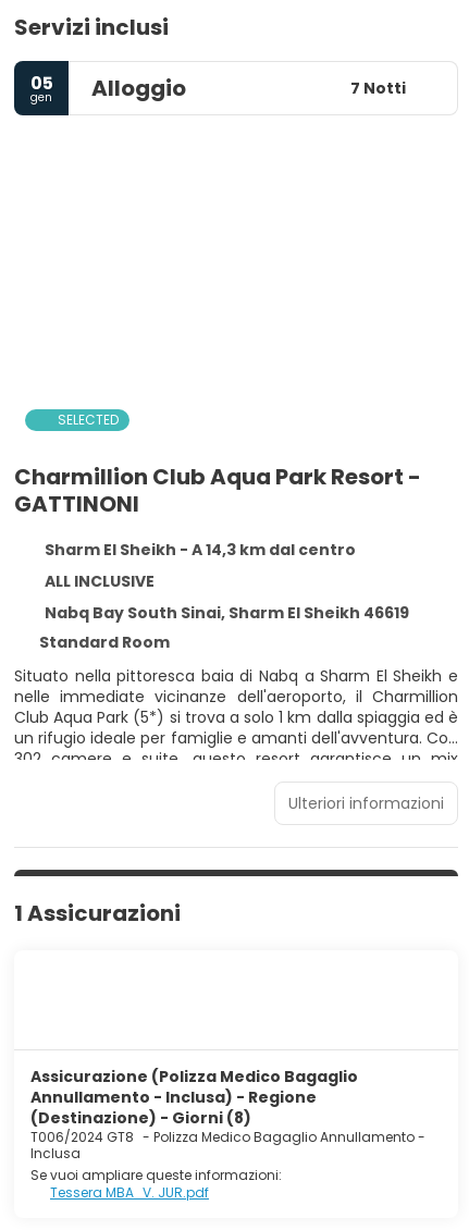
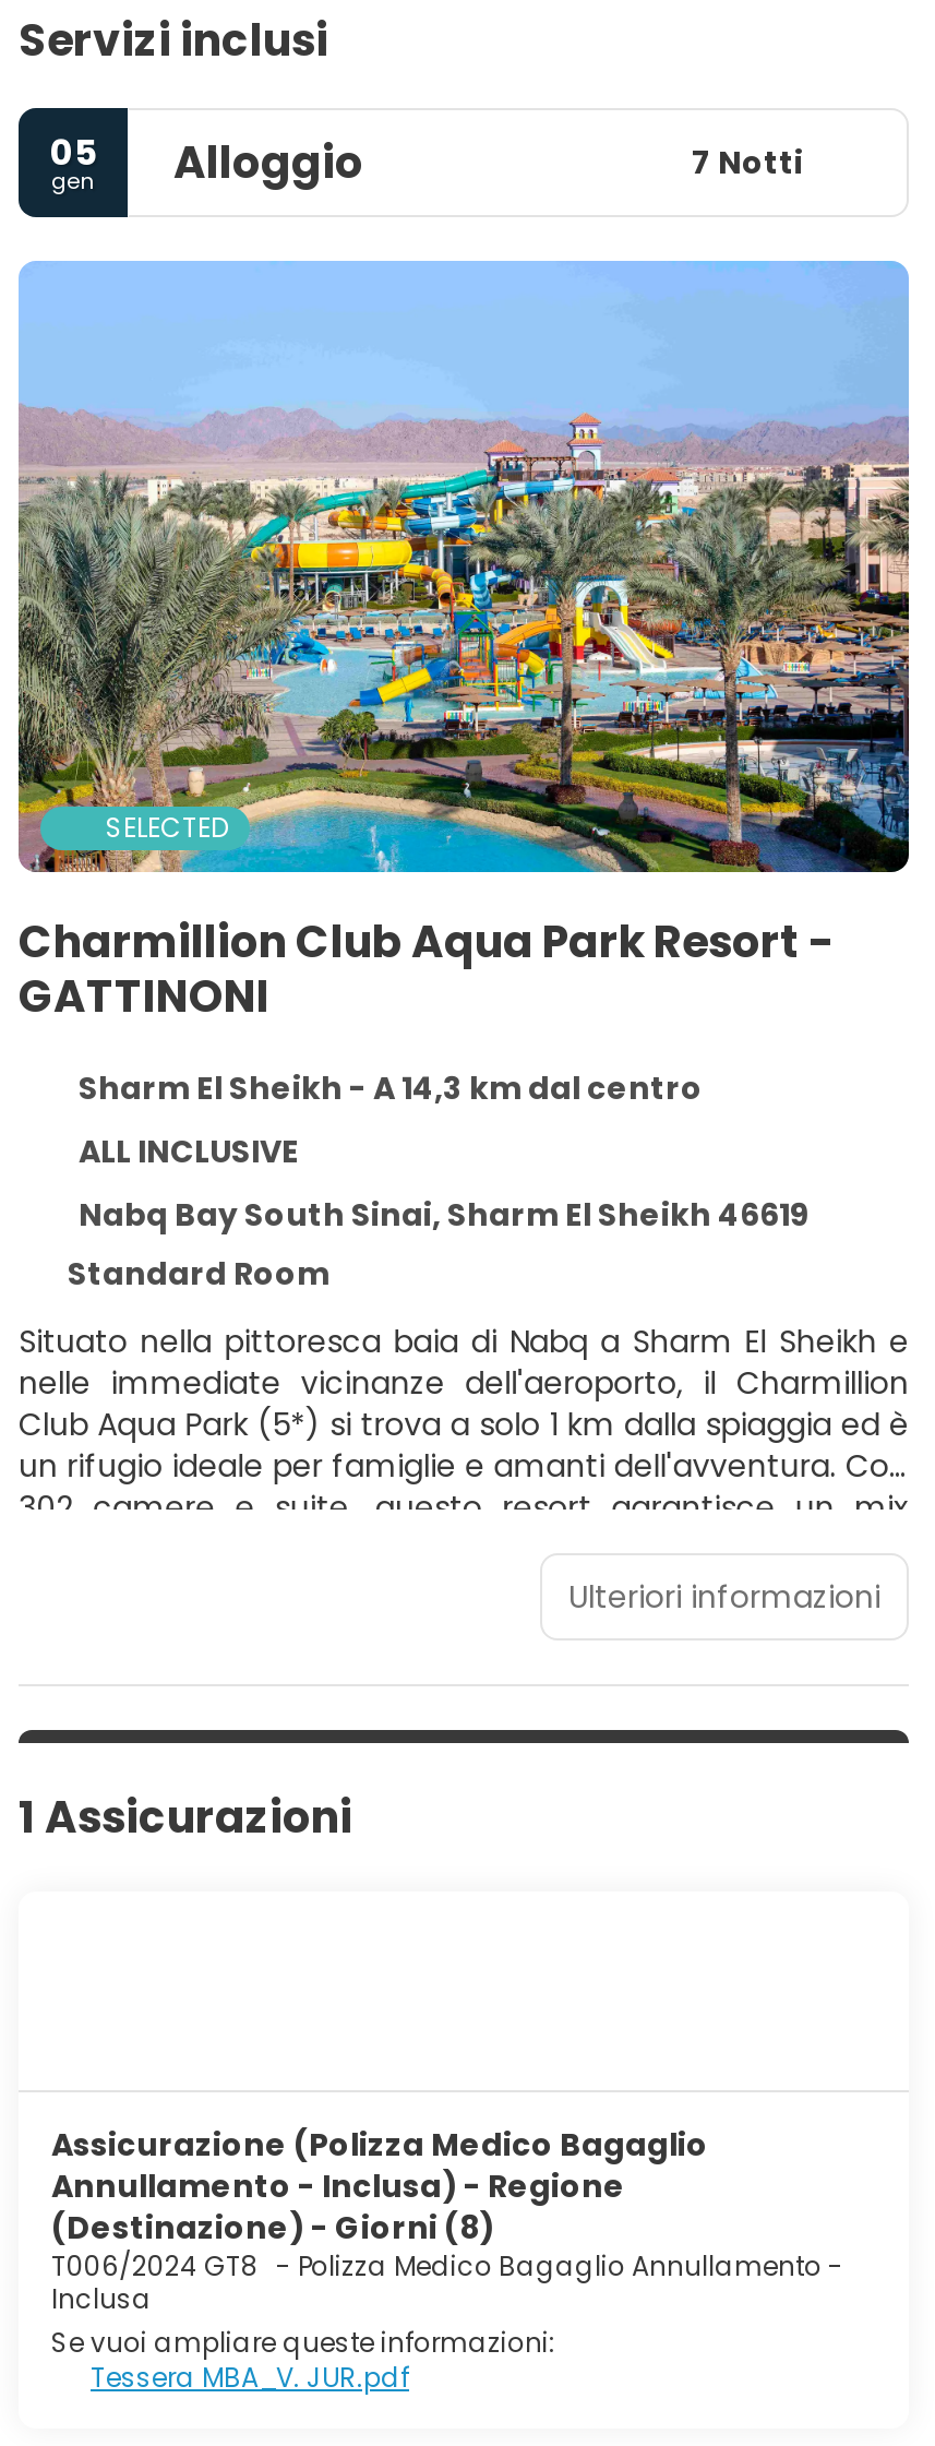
+ [image]
